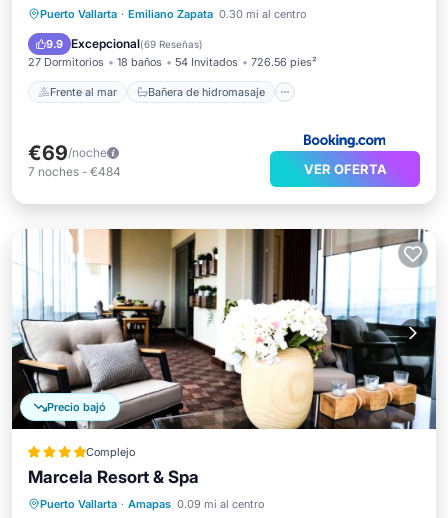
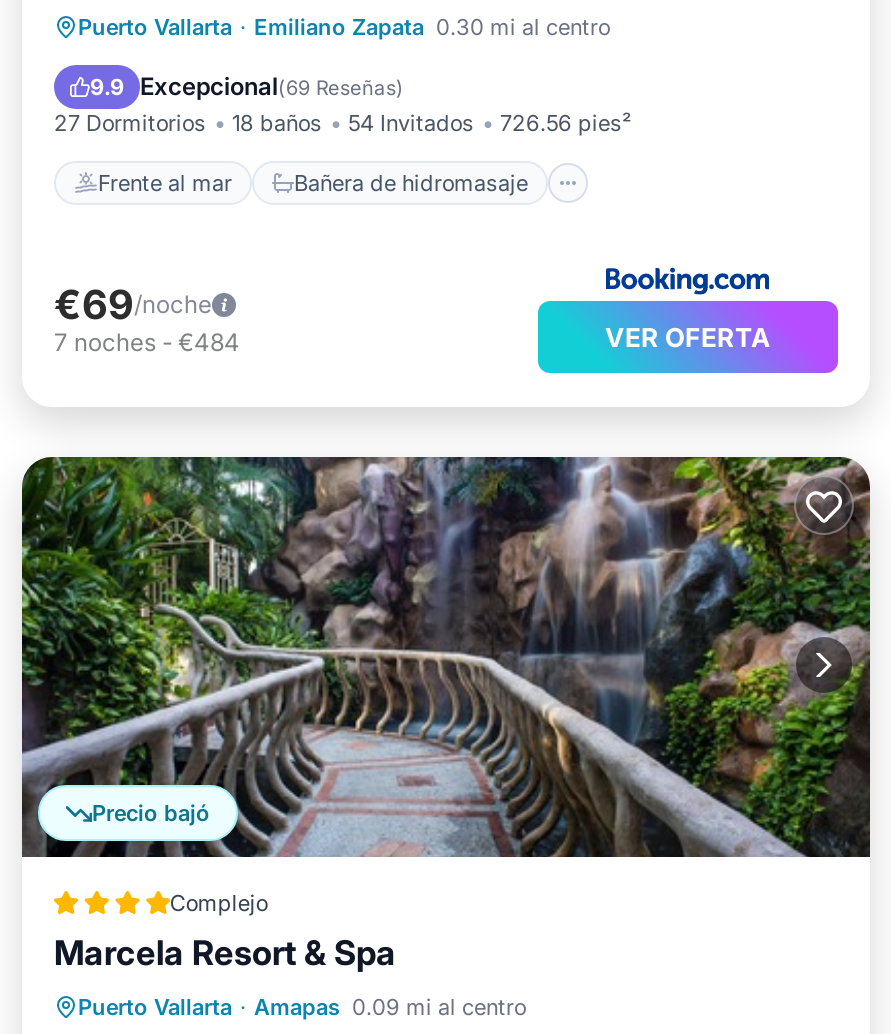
- [image]
+ [image]
